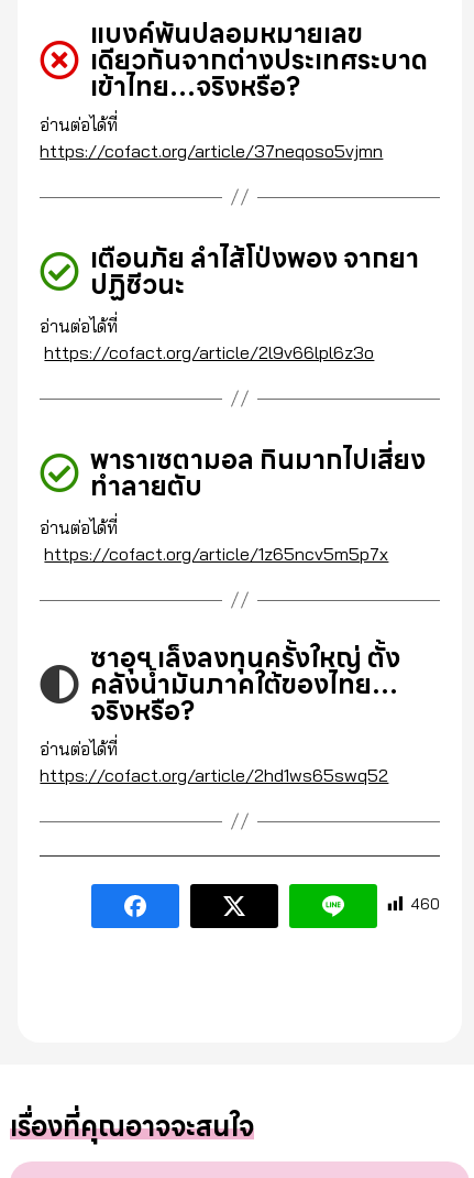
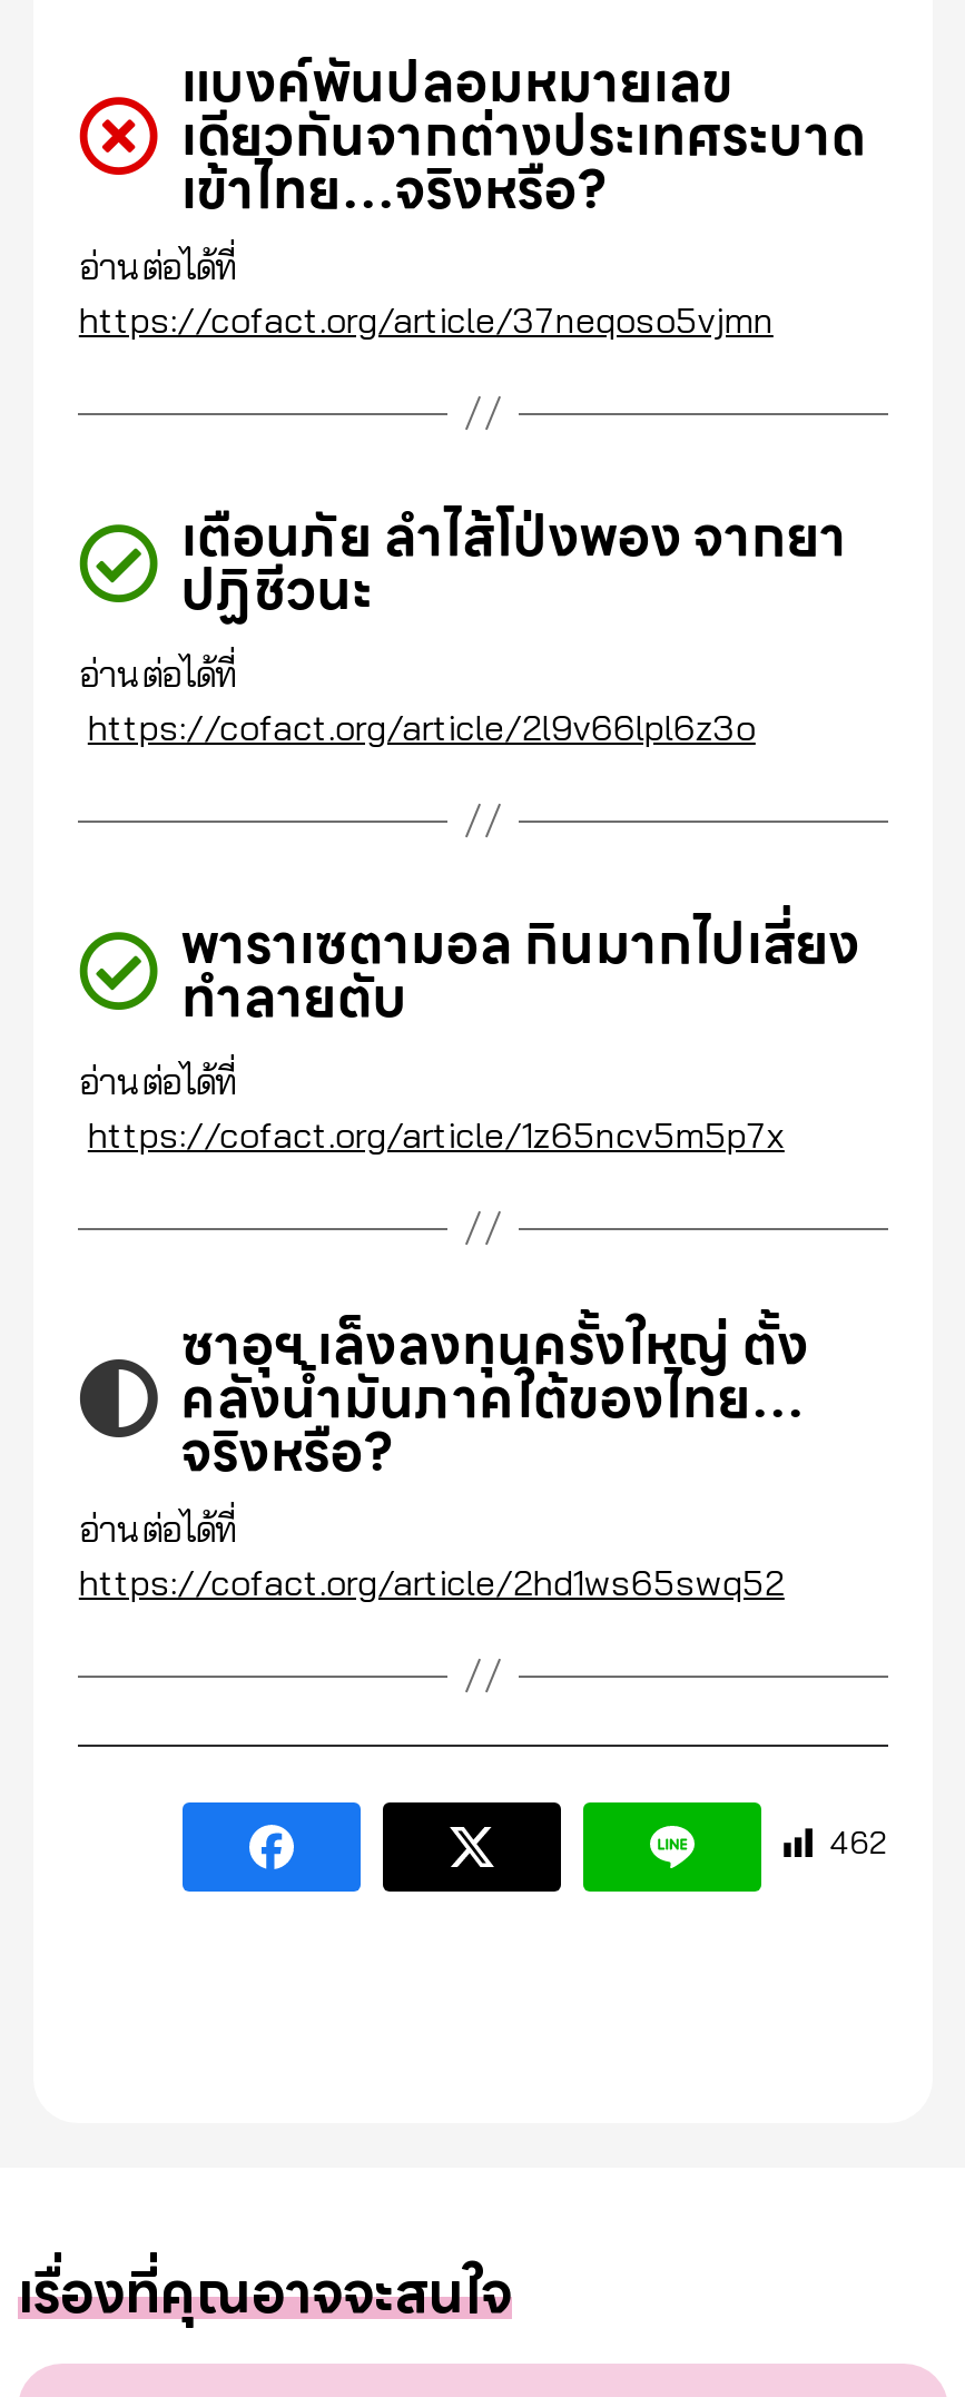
- 460
+ 462
